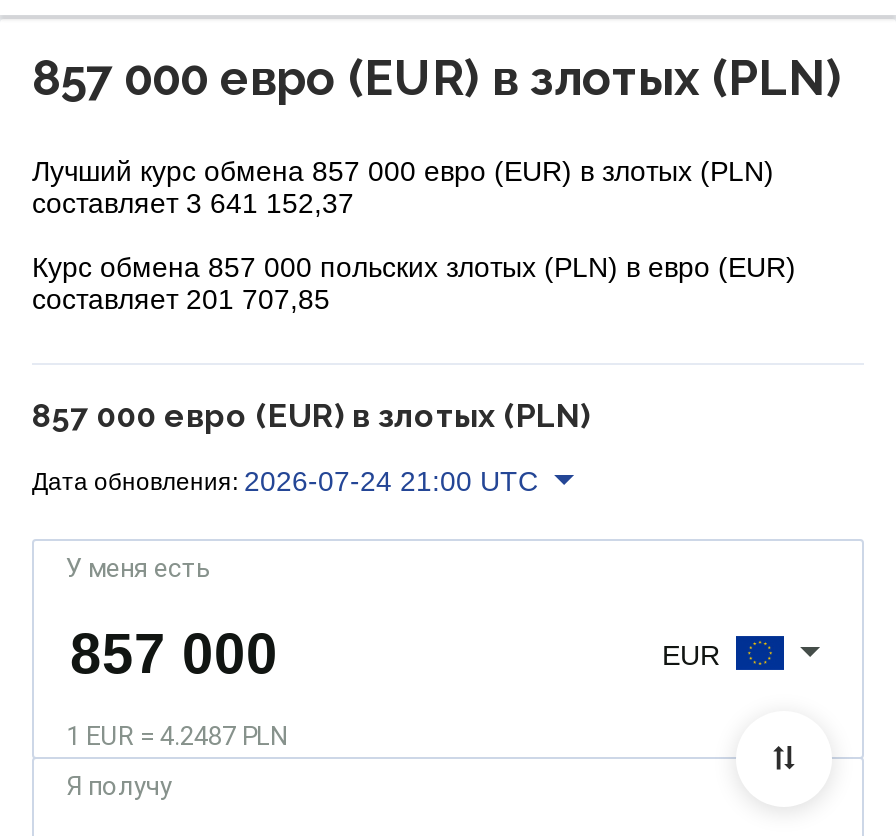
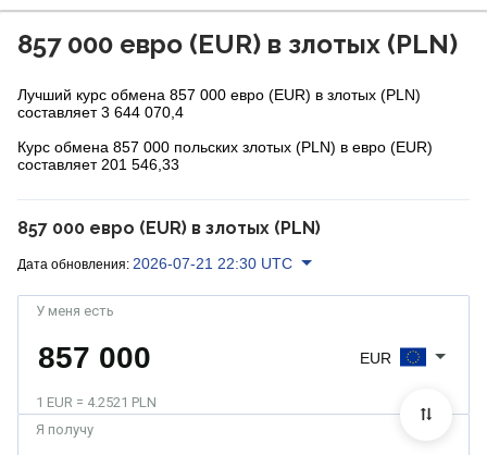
- составляет 3 641 152,37
+ составляет 3 644 070,4

- составляет 201 707,85
+ составляет 201 546,33

- Дата обновления: 2026-07-24 21:00 UTC
+ Дата обновления: 2026-07-21 22:30 UTC

- 1 EUR = 4.2487 PLN
+ 1 EUR = 4.2521 PLN
